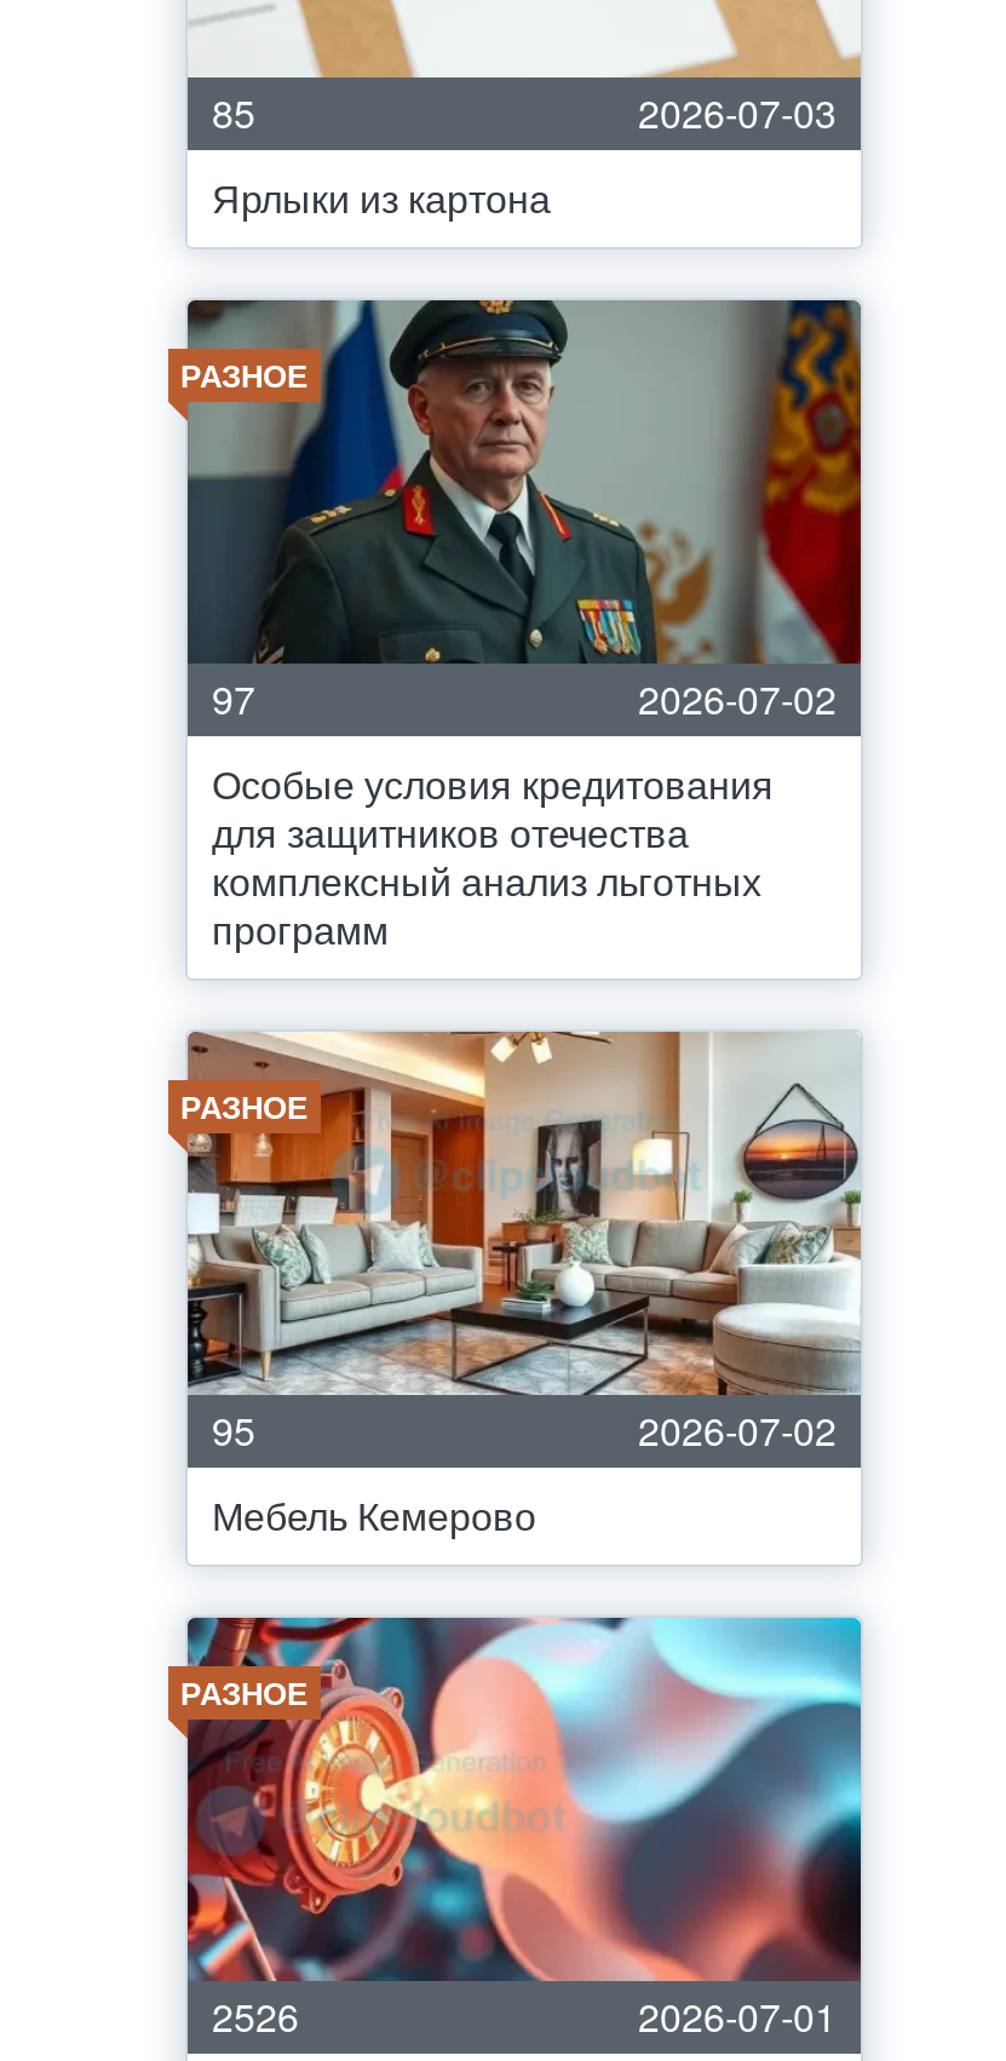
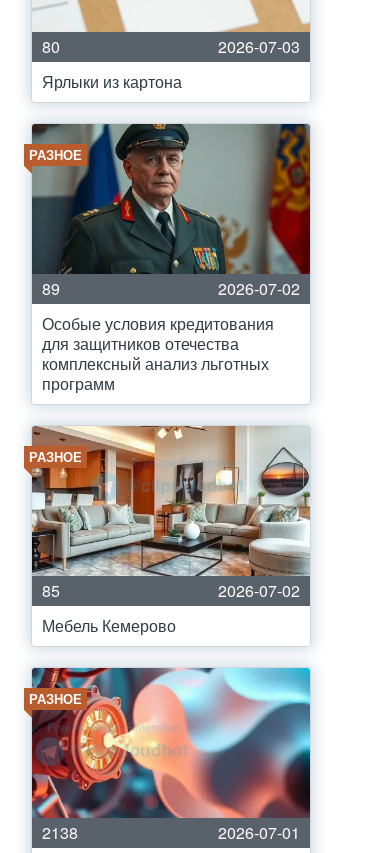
- 85
+ 80

- 97
+ 89

- 95
+ 85

- 2526
+ 2138
